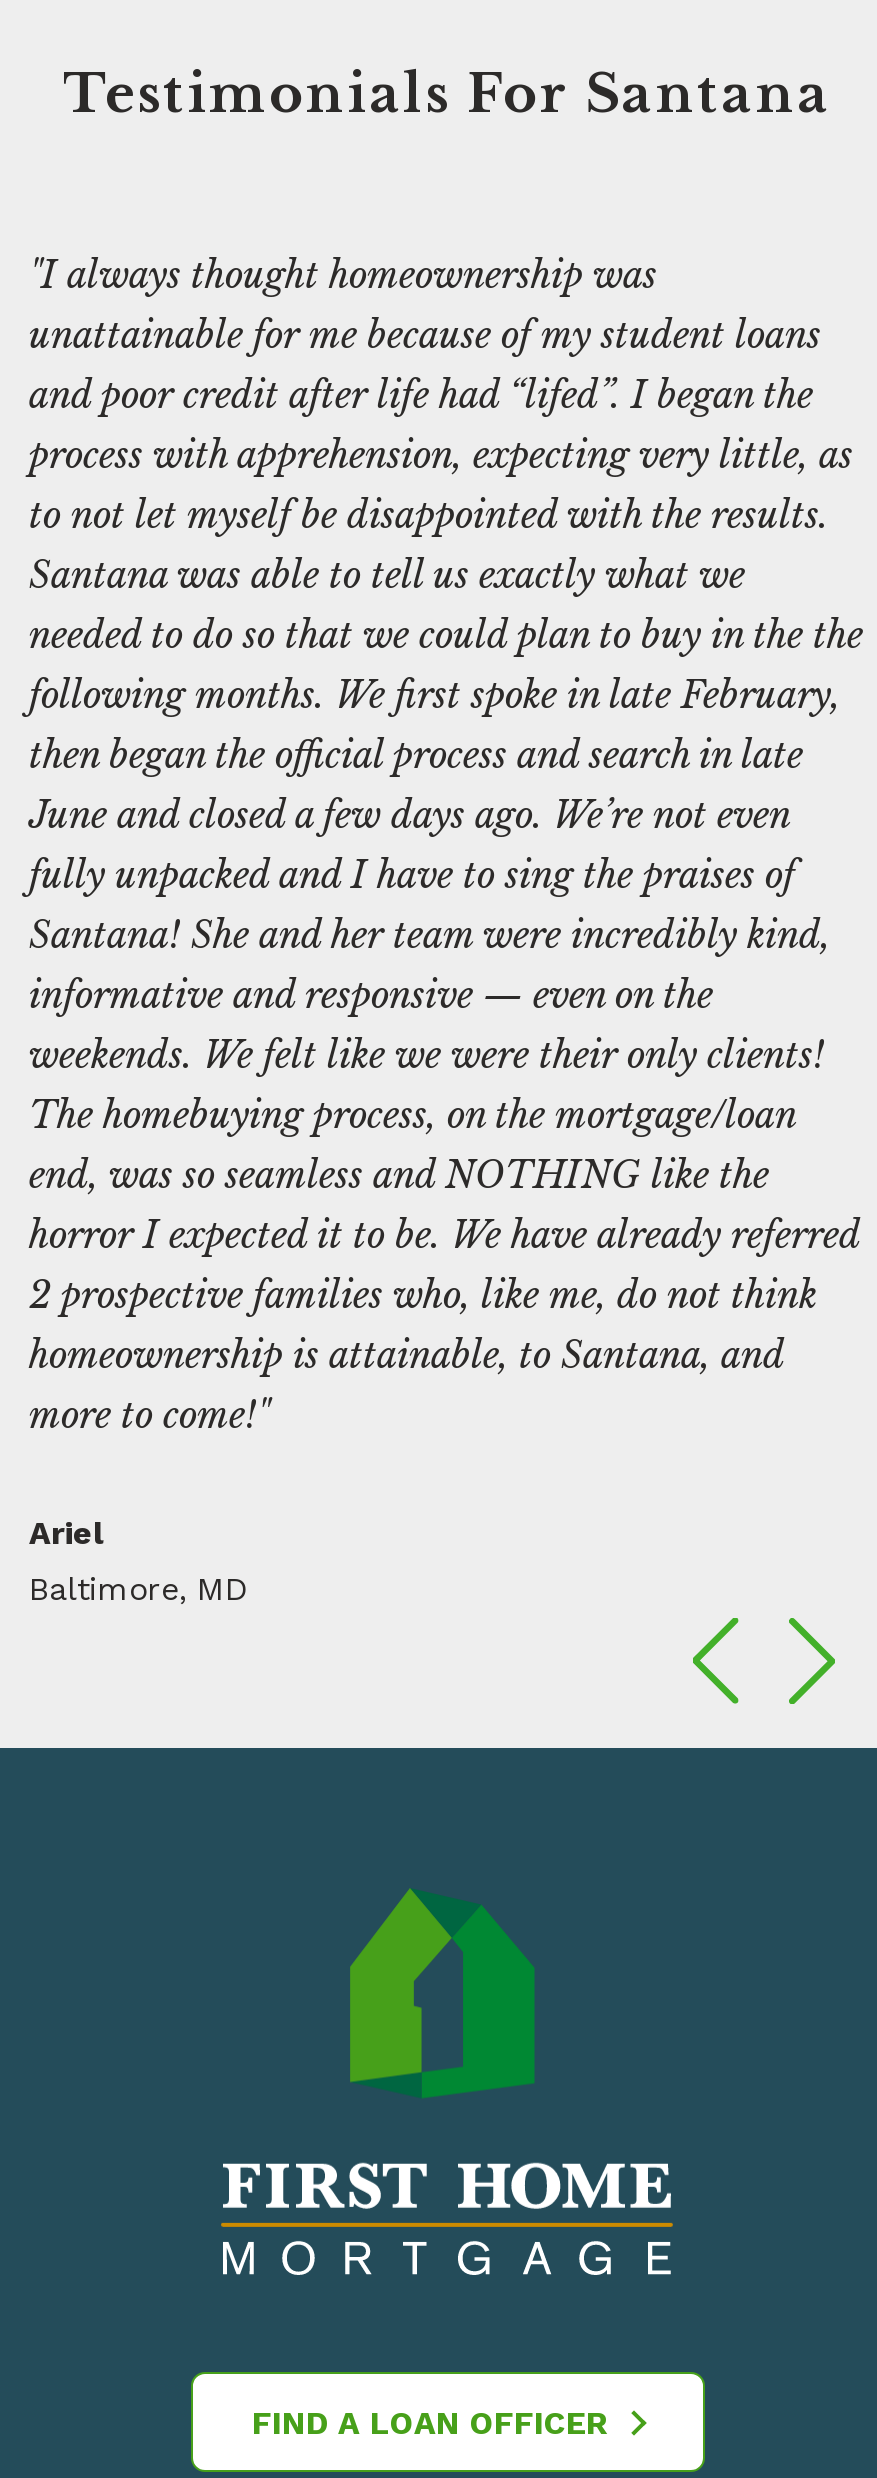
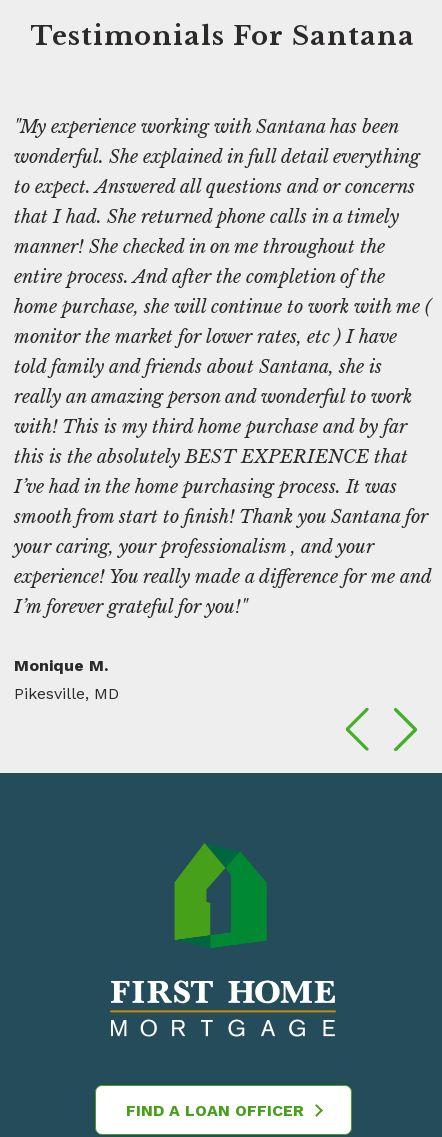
- I always thought homeownership was
- unattainable for me because of my student loans
- and poor credit after life had “lifed”. I began the
- process with apprehension, expecting very little, as
- to not let myself be disappointed with the results.
- Santana was able to tell us exactly what we
- needed to do so that we could plan to buy in the the
- following months. We first spoke in late February,
- then began the official process and search in late
- June and closed a few days ago. We’re not even
- fully unpacked and I have to sing the praises of
- Santana! She and her team were incredibly kind,
- informative and responsive — even on the
- weekends. We felt like we were their only clients!
- The homebuying process, on the mortgage/loan
- end, was so seamless and NOTHING like the
- horror I expected it to be. We have already referred
- 2 prospective families who, like me, do not think
- homeownership is attainable, to Santana, and
- more to come!
+ My experience working with Santana has been
+ wonderful. She explained in full detail everything
+ to expect. Answered all questions and or concerns
+ that I had. She returned phone calls in a timely
+ manner! She checked in on me throughout the
+ entire process. And after the completion of the
+ home purchase, she will continue to work with me (
+ monitor the market for lower rates, etc ) I have
+ told family and friends about Santana, she is
+ really an amazing person and wonderful to work
+ with! This is my third home purchase and by far
+ this is the absolutely BEST EXPERIENCE that
+ I’ve had in the home purchasing process. It was
+ smooth from start to finish! Thank you Santana for
+ your caring, your professionalism , and your
+ experience! You really made a difference for me and
+ I’m forever grateful for you!

- Ariel
+ Monique M.

- Baltimore, MD
+ Pikesville, MD
